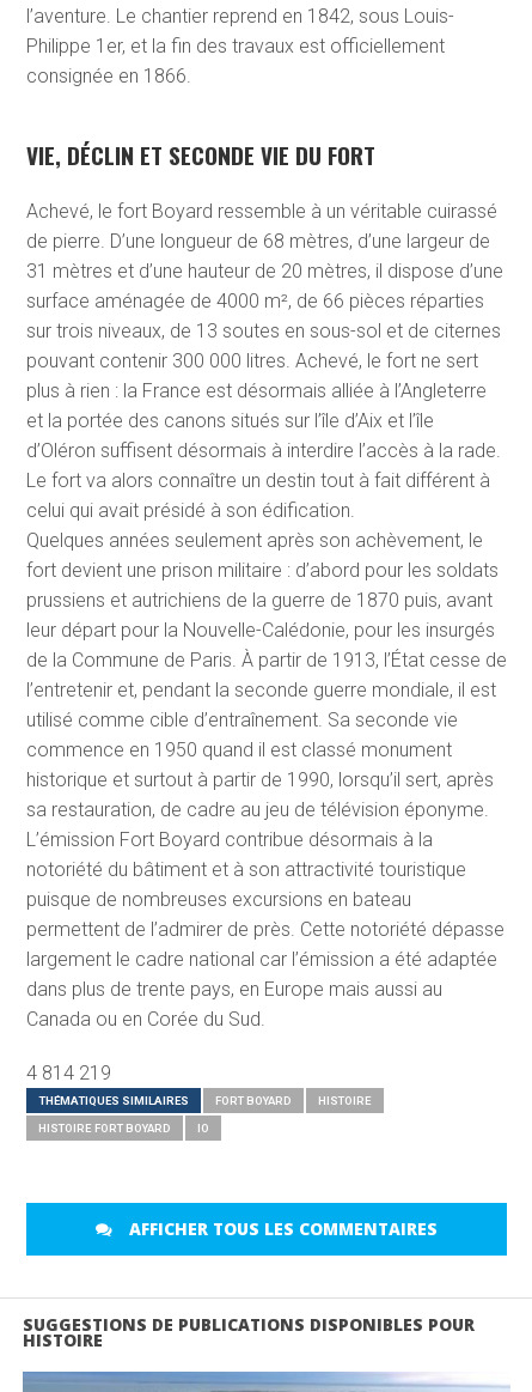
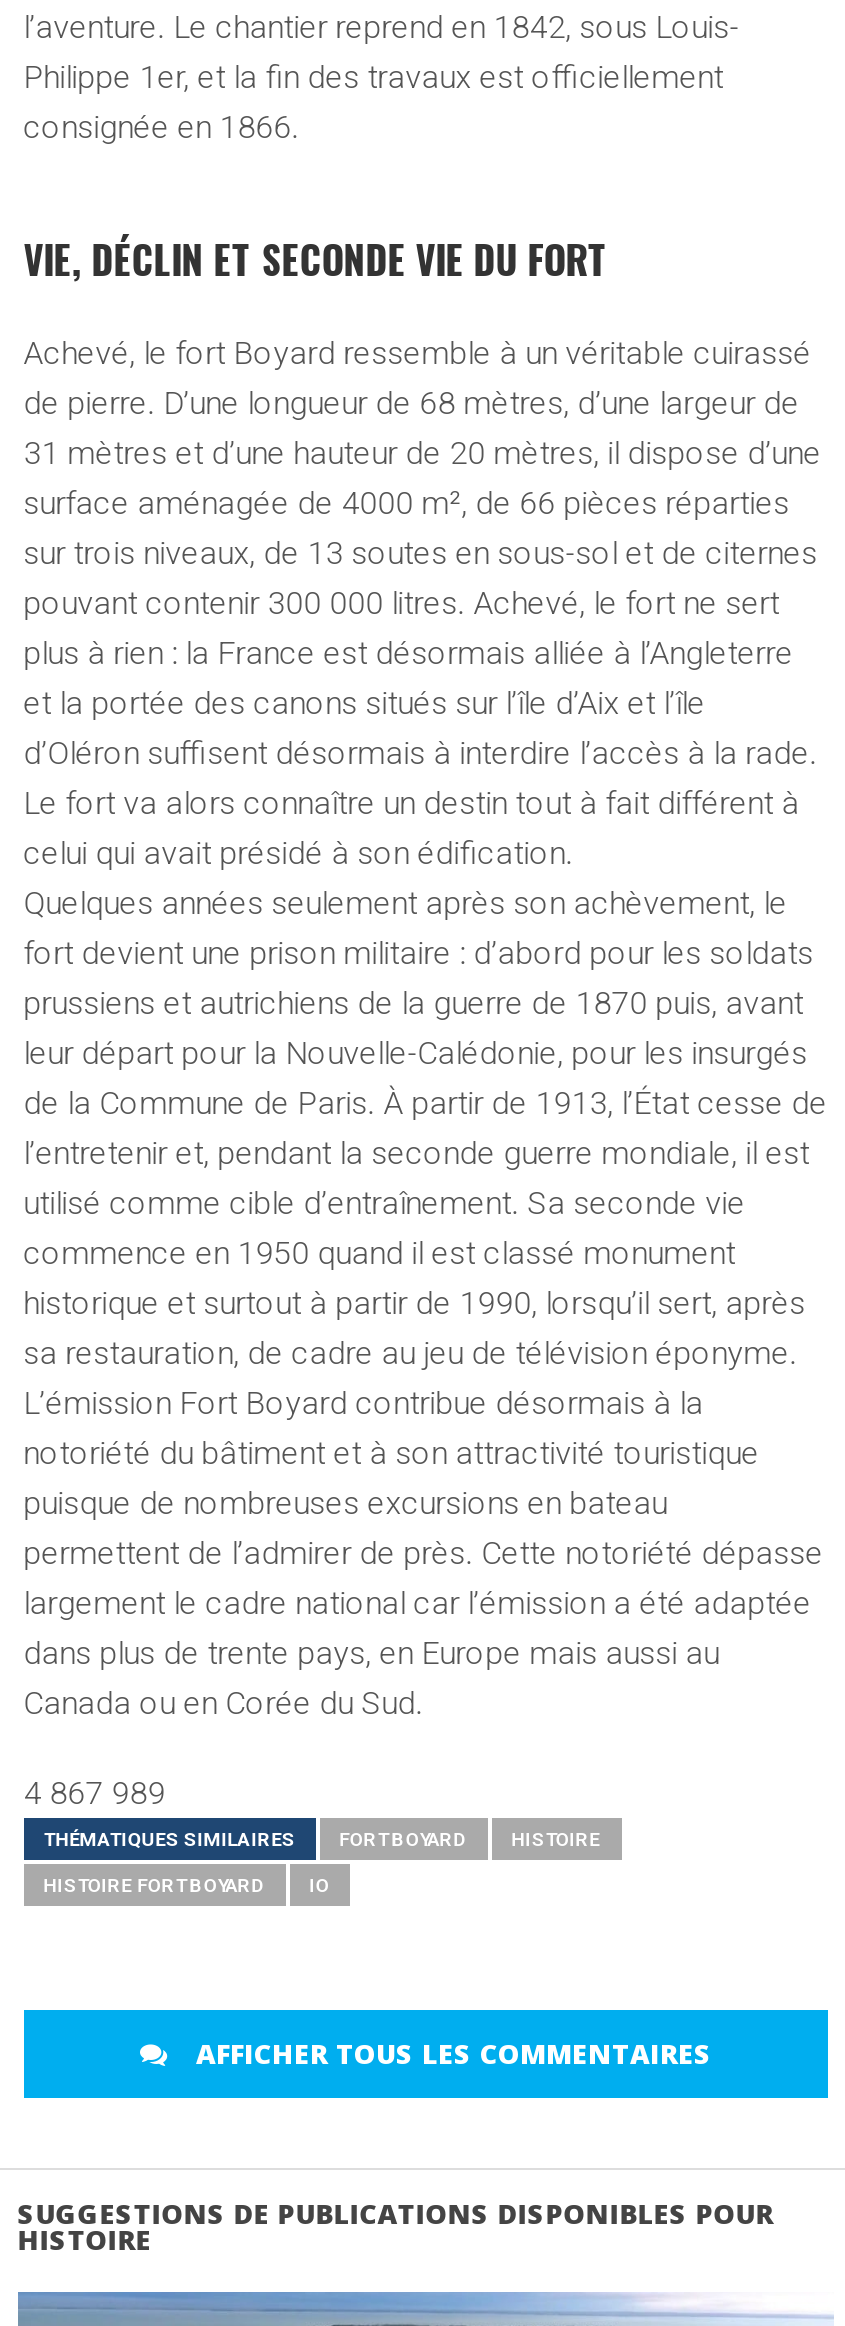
- 4 814 219
+ 4 867 989
